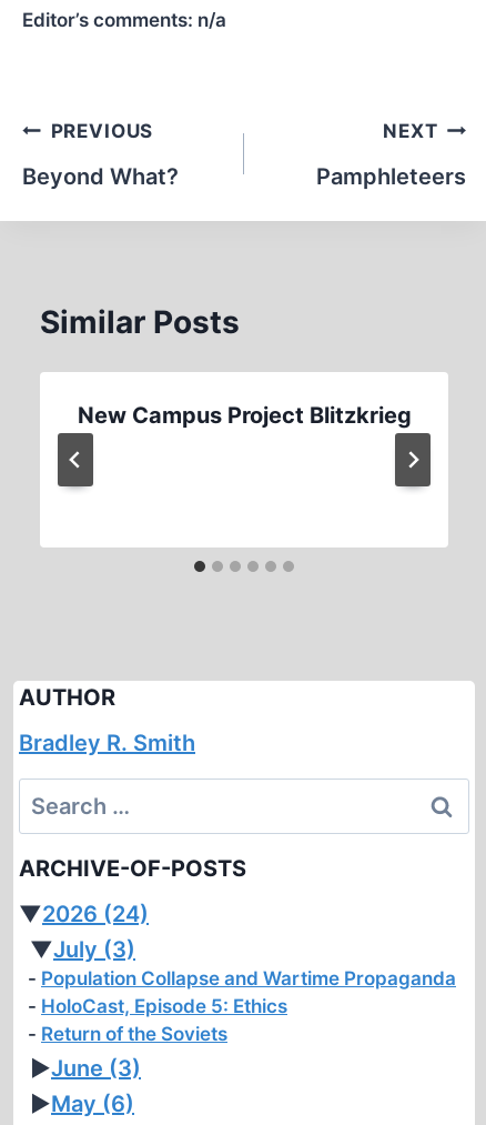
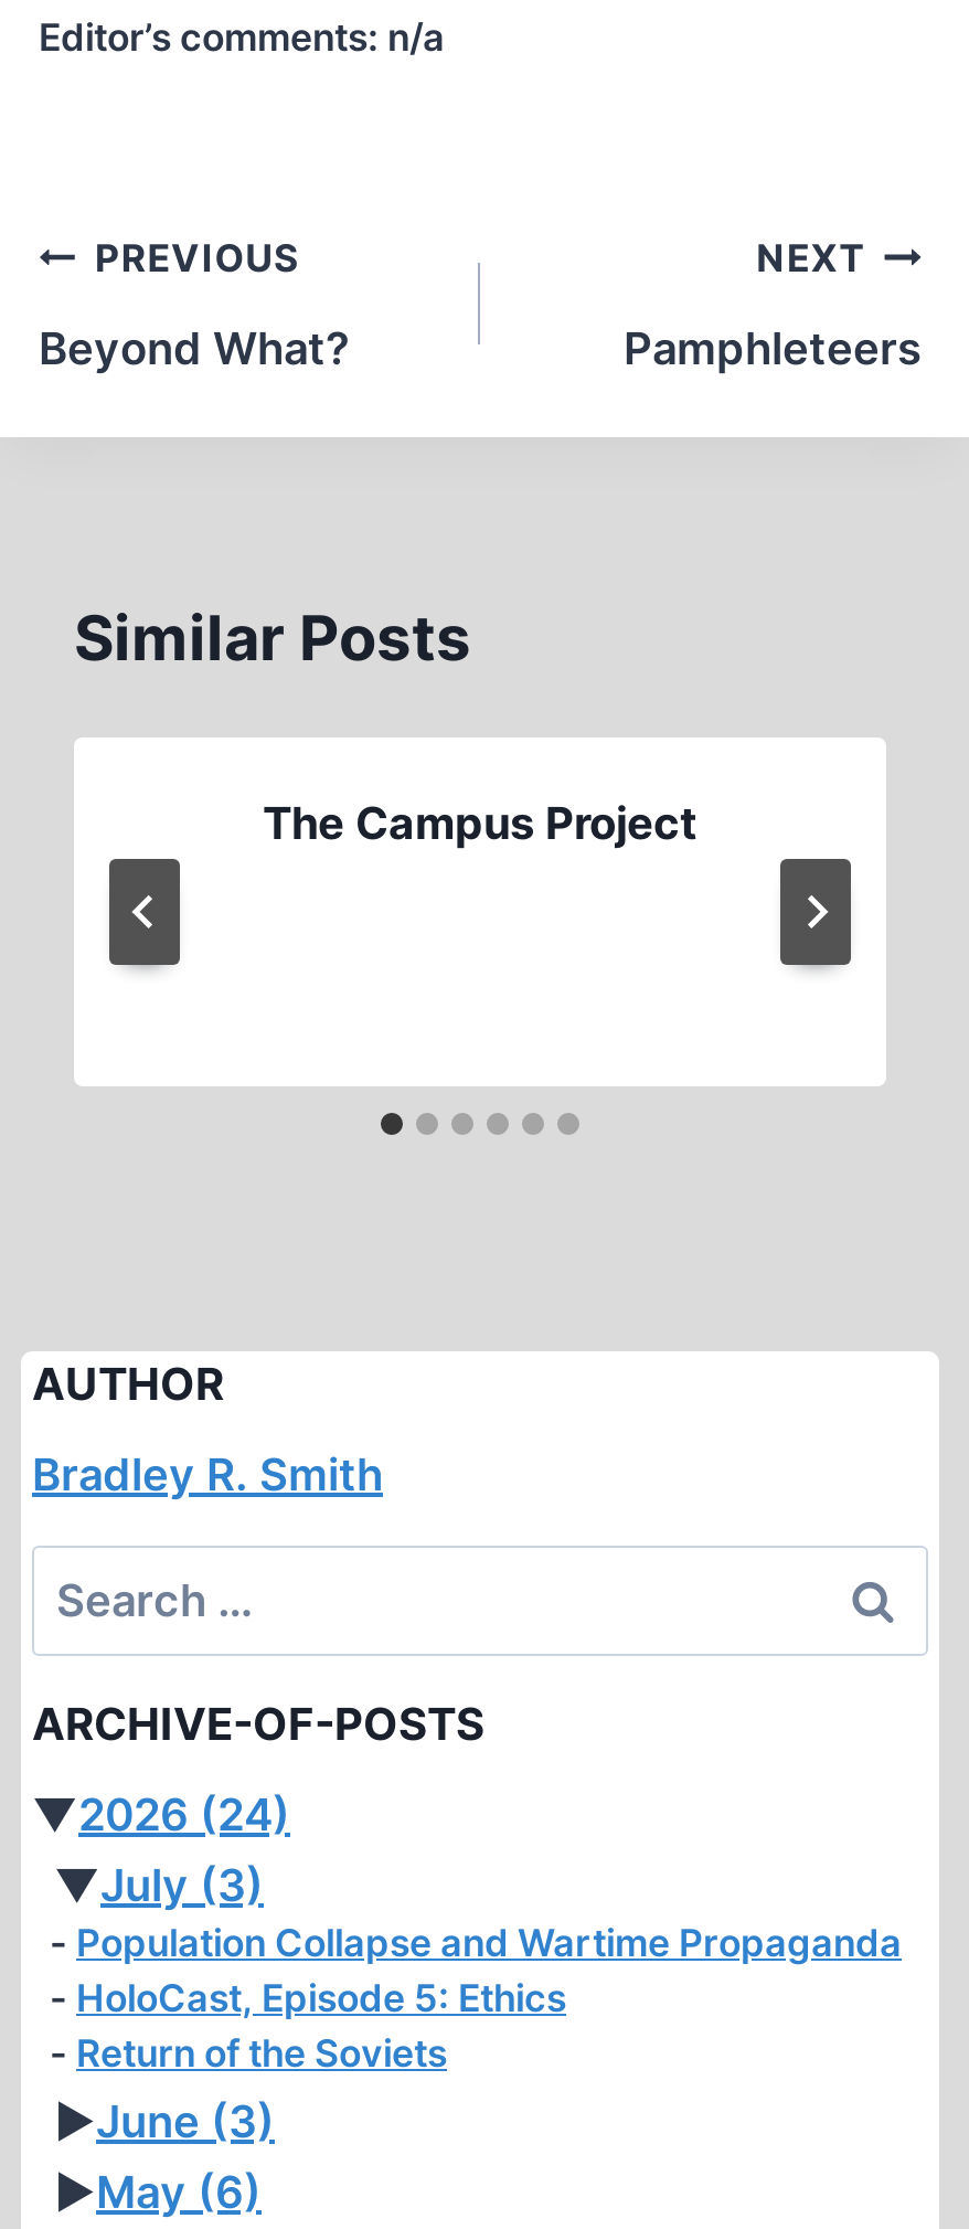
- New Campus Project Blitzkrieg
+ The Campus Project
